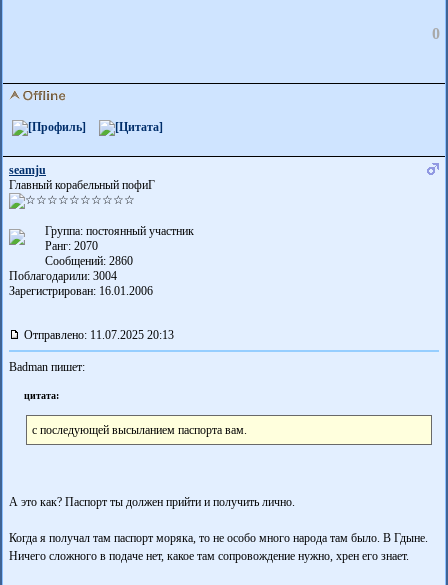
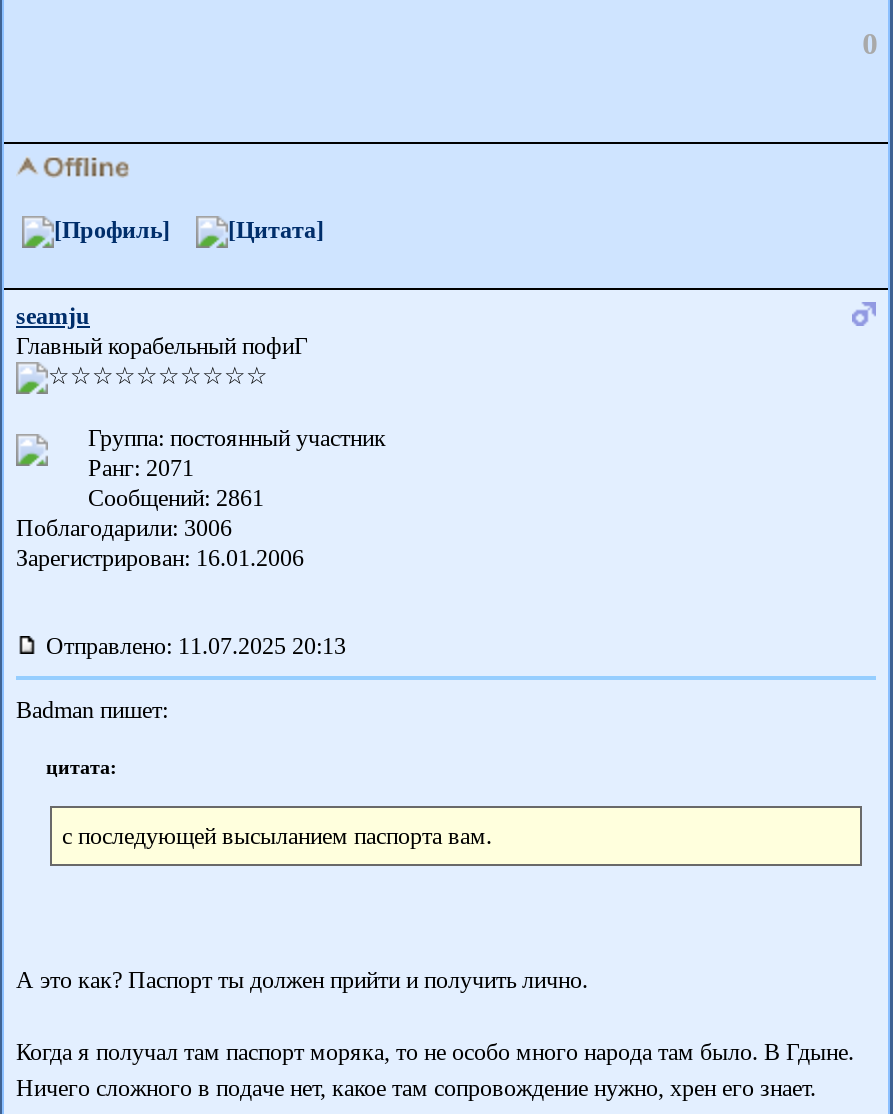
- Ранг: 2070
+ Ранг: 2071

- Сообщений: 2860
+ Сообщений: 2861

- Поблагодарили: 3004
+ Поблагодарили: 3006
